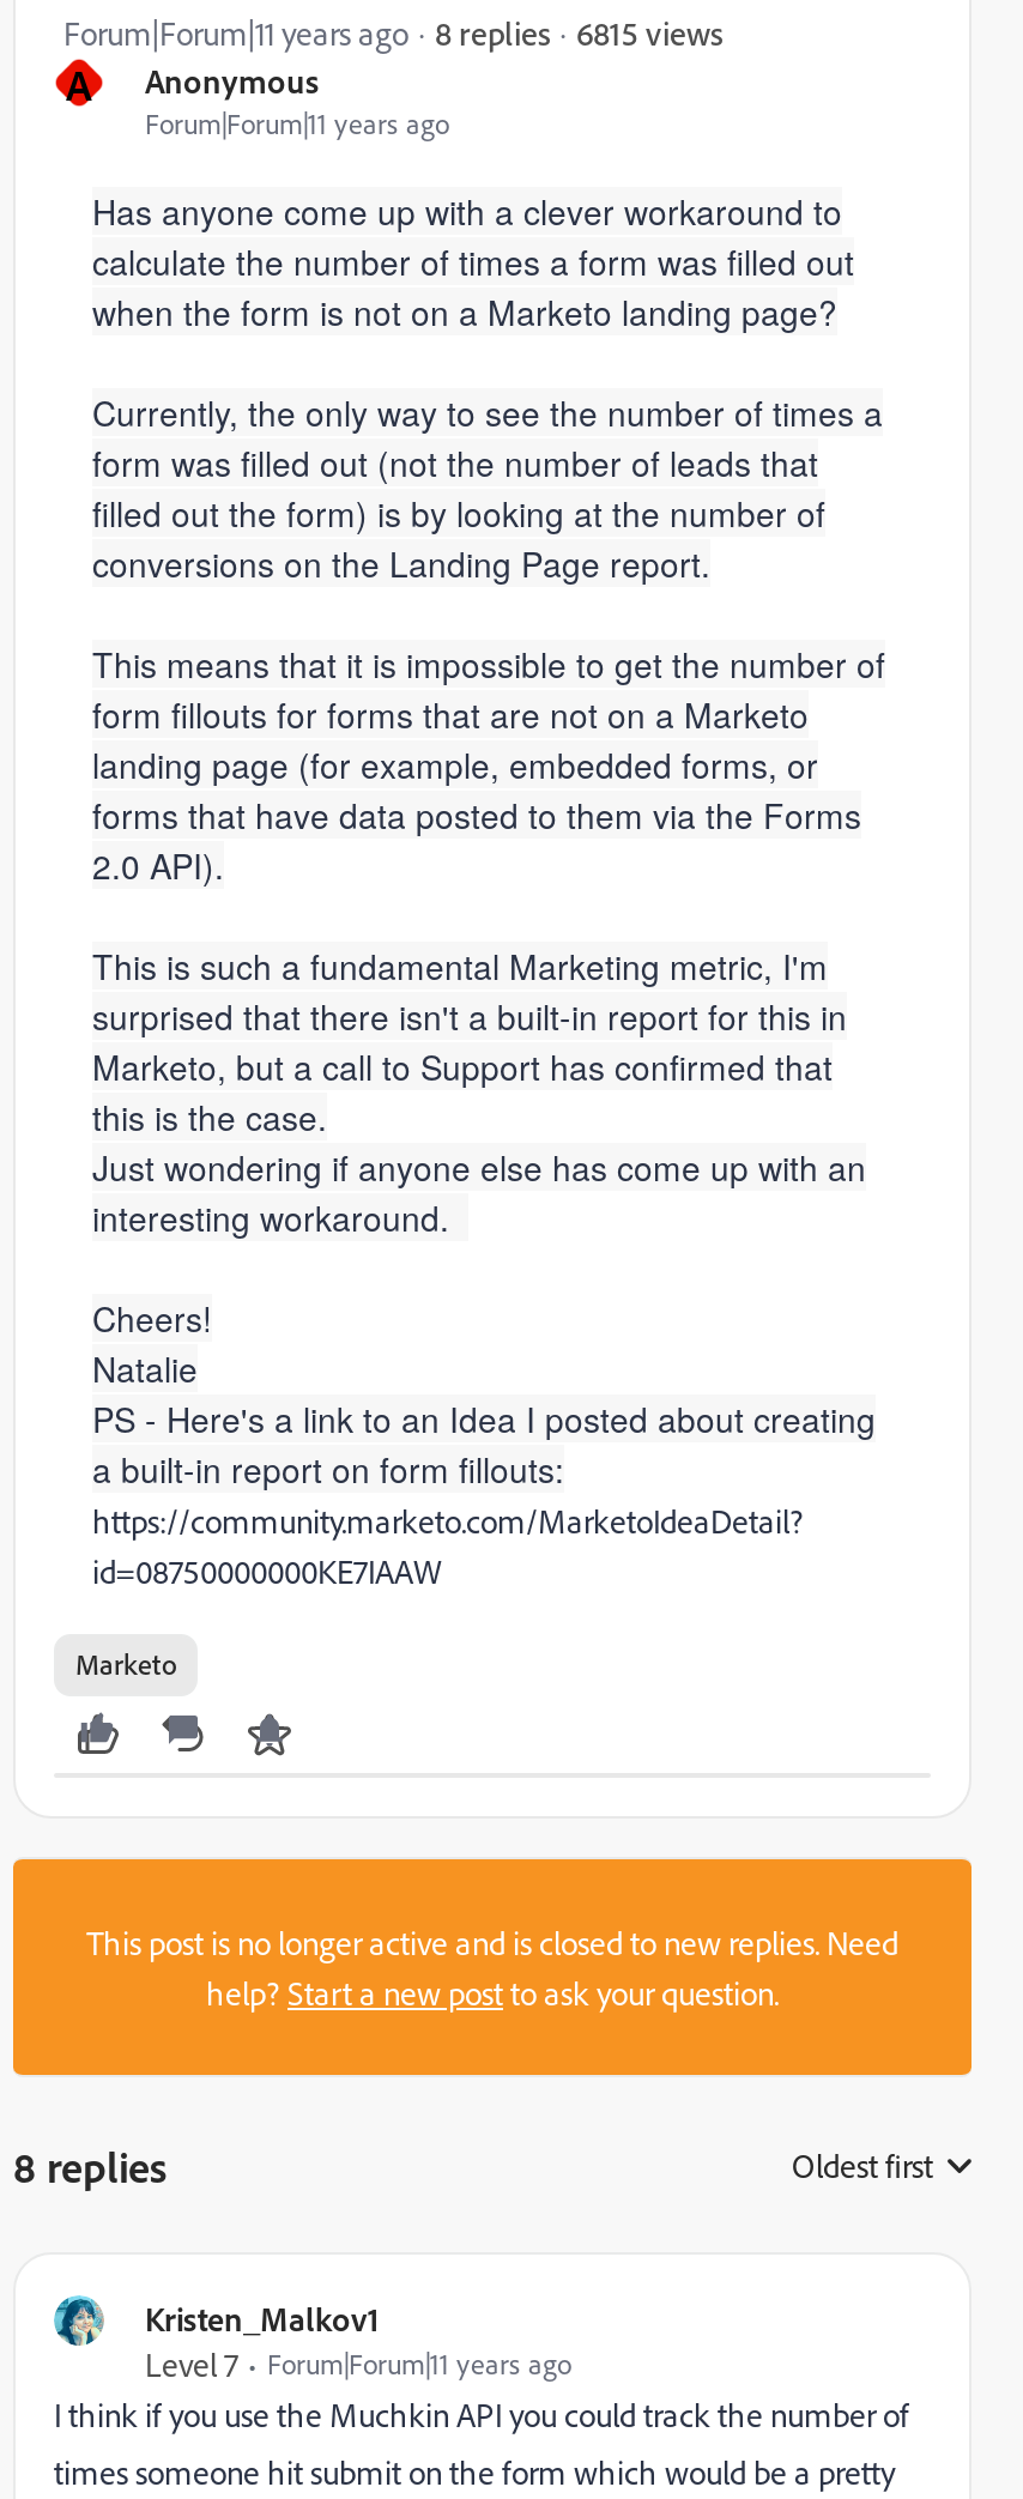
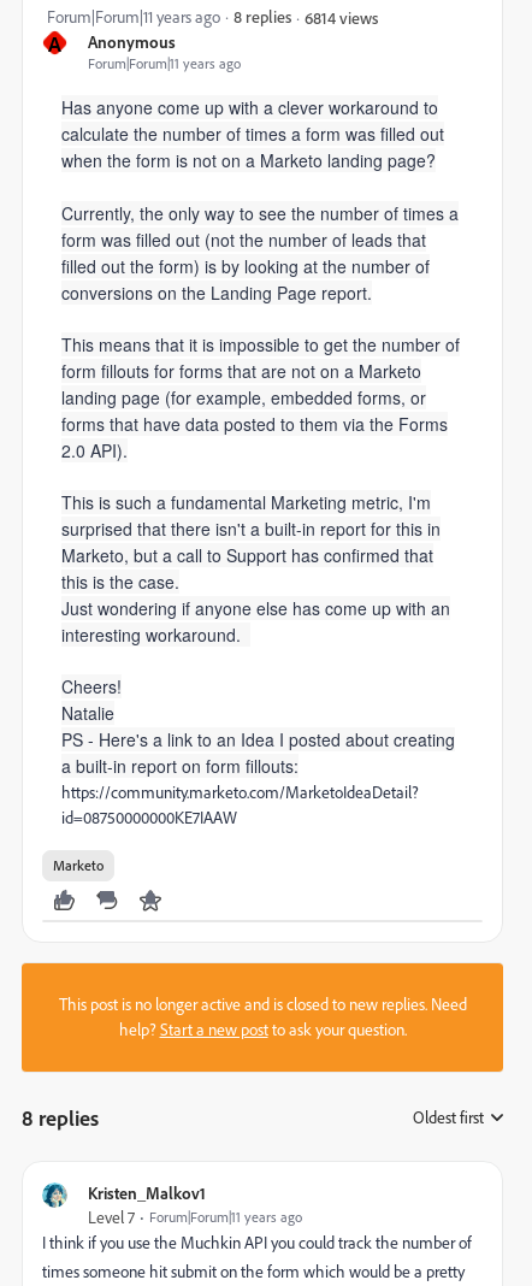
- 6815 views
+ 6814 views
